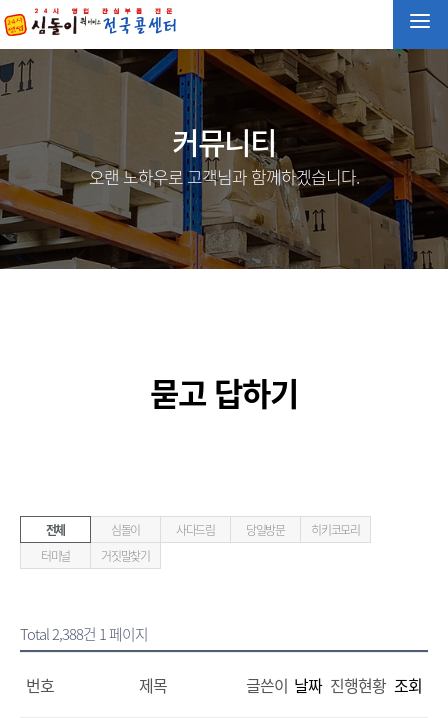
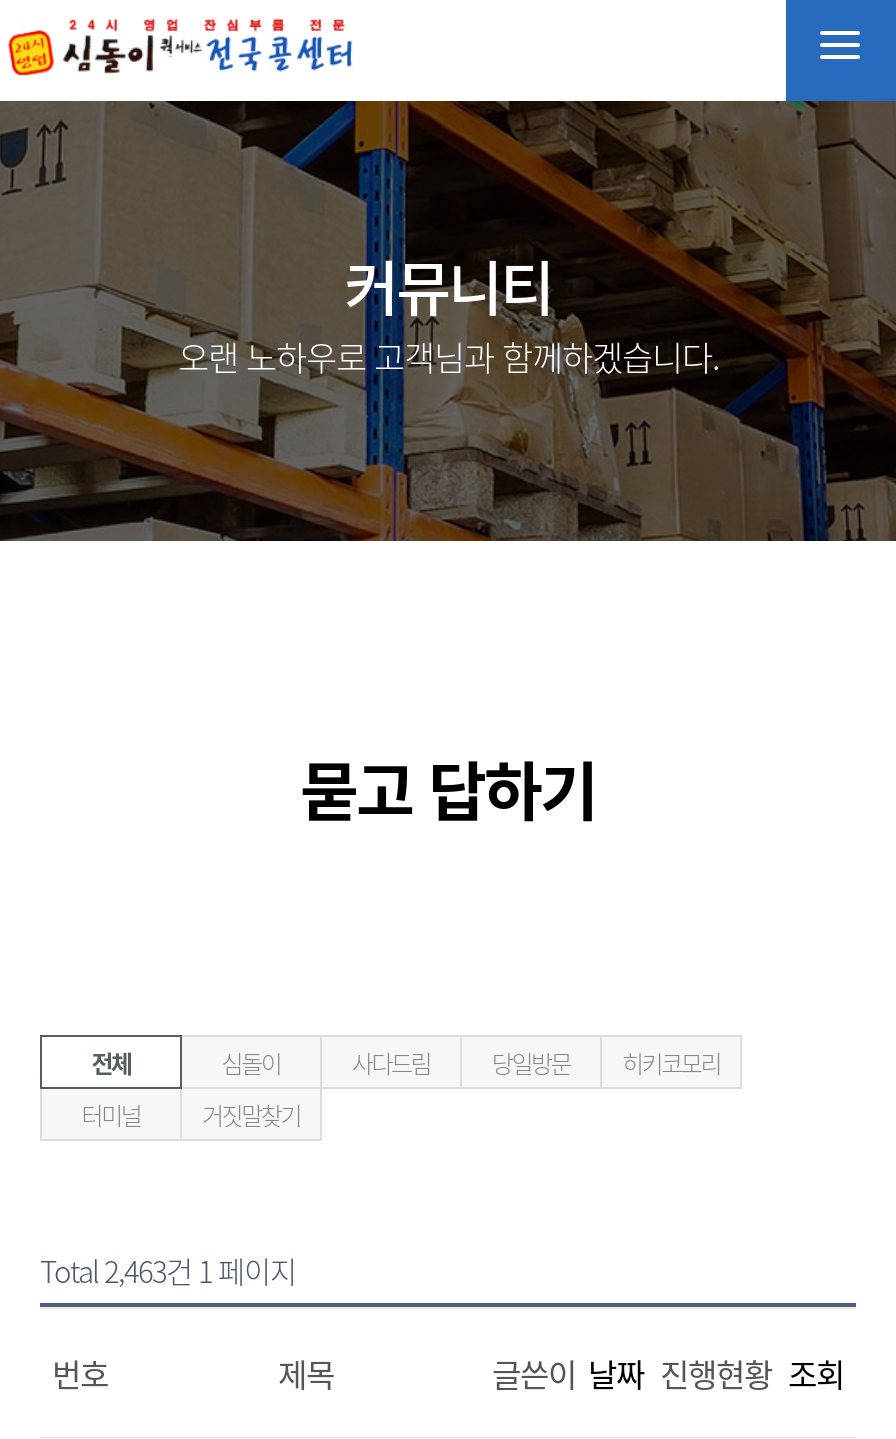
- Total 2,388건 1 페이지
+ Total 2,463건 1 페이지
